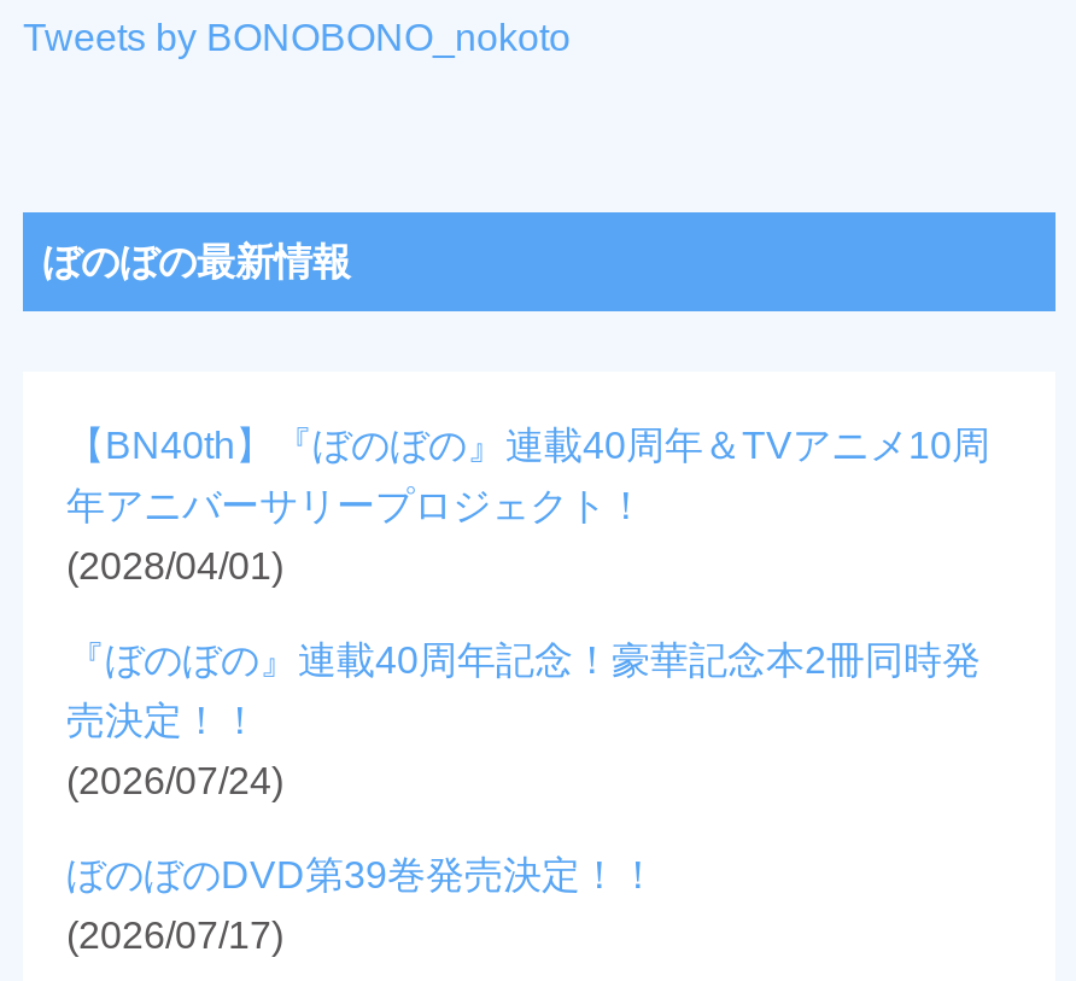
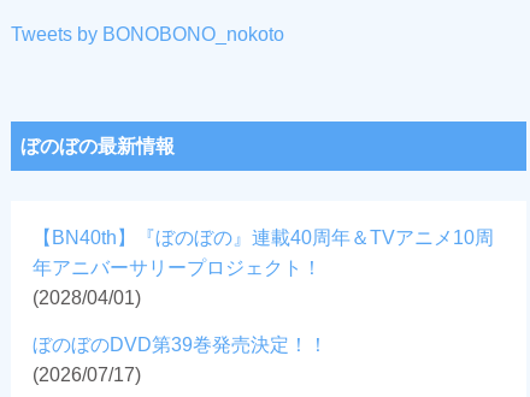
- 『ぼのぼの』連載40周年記念！豪華記念本2冊同時発
- 売決定！！
- (2026/07/24)
